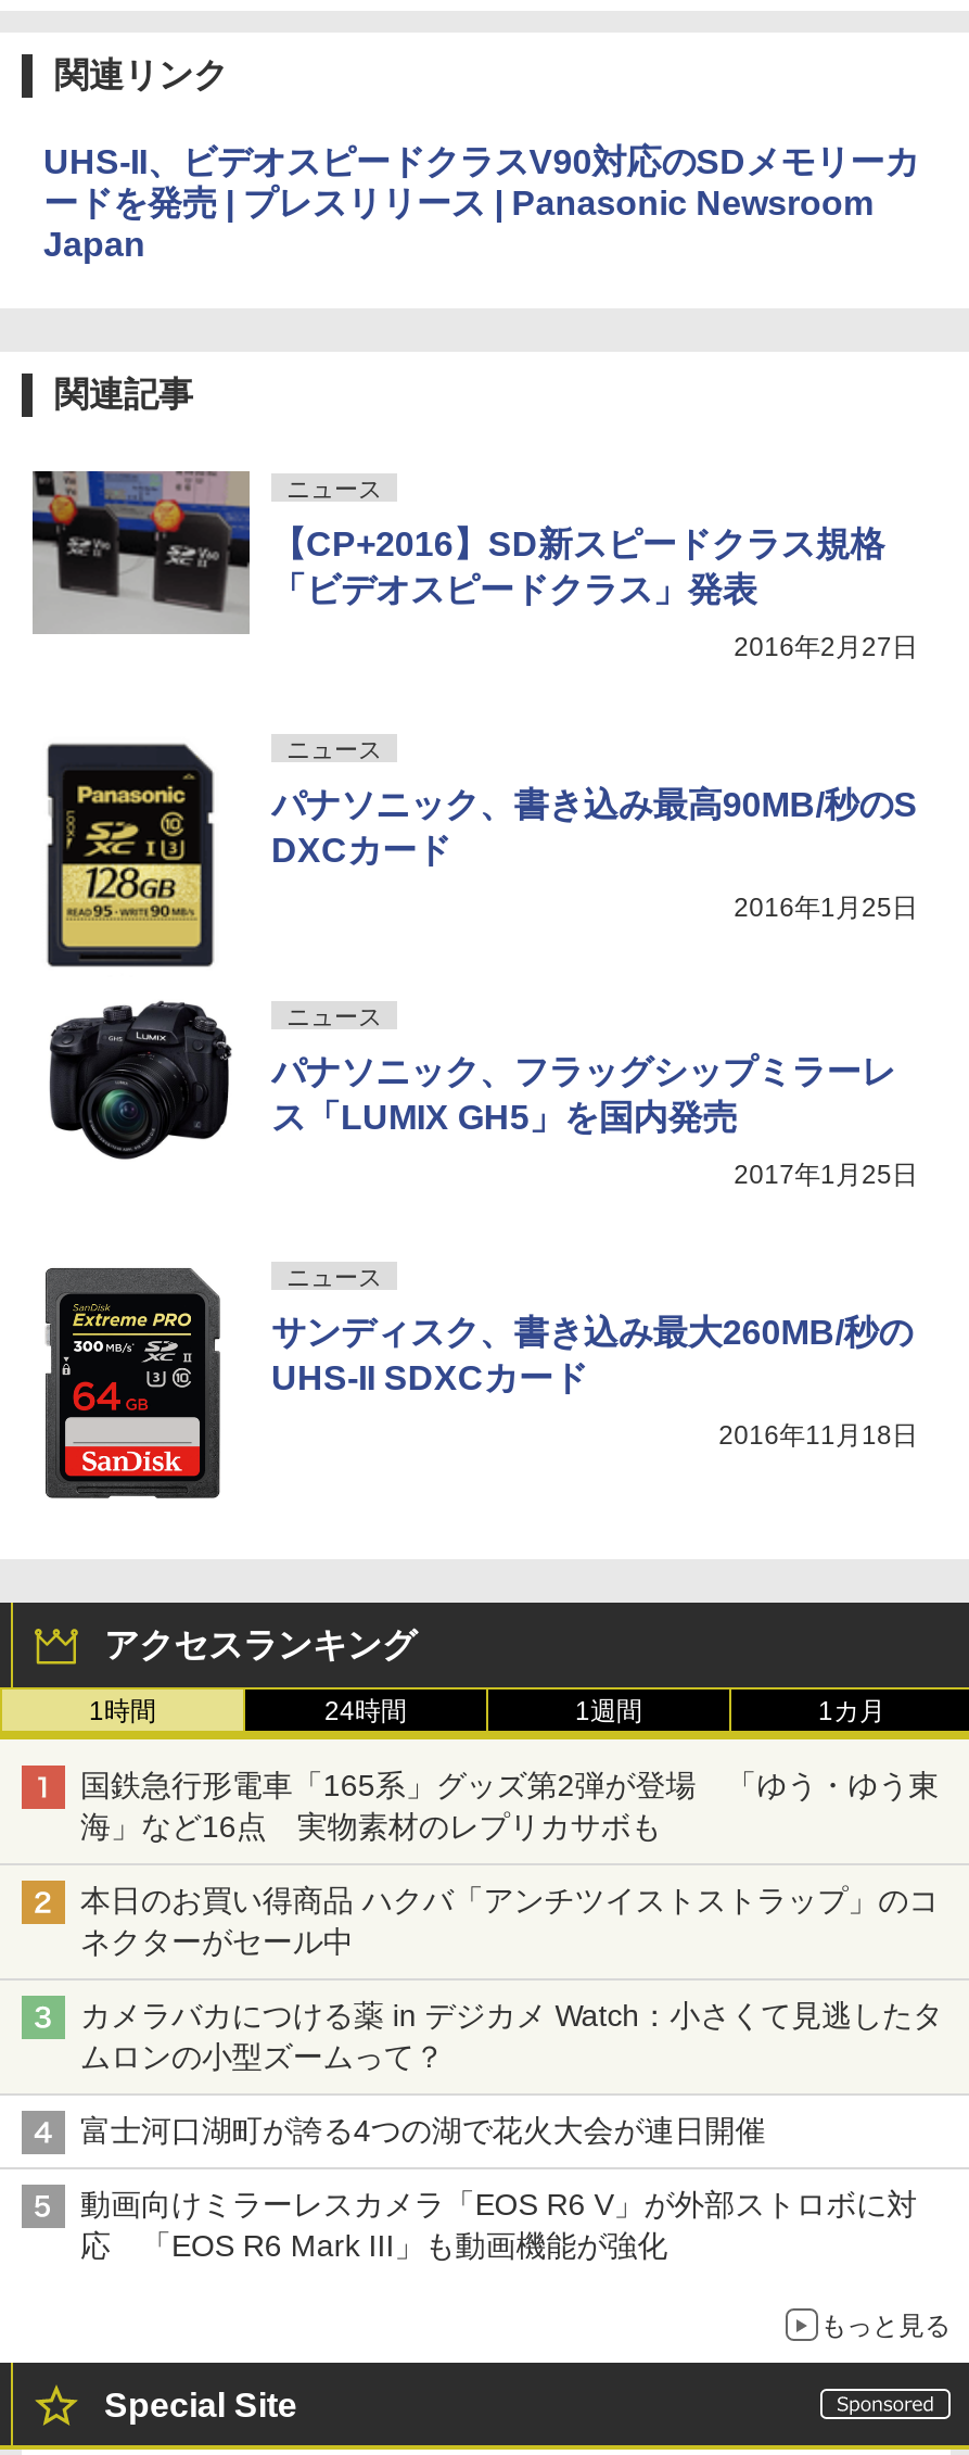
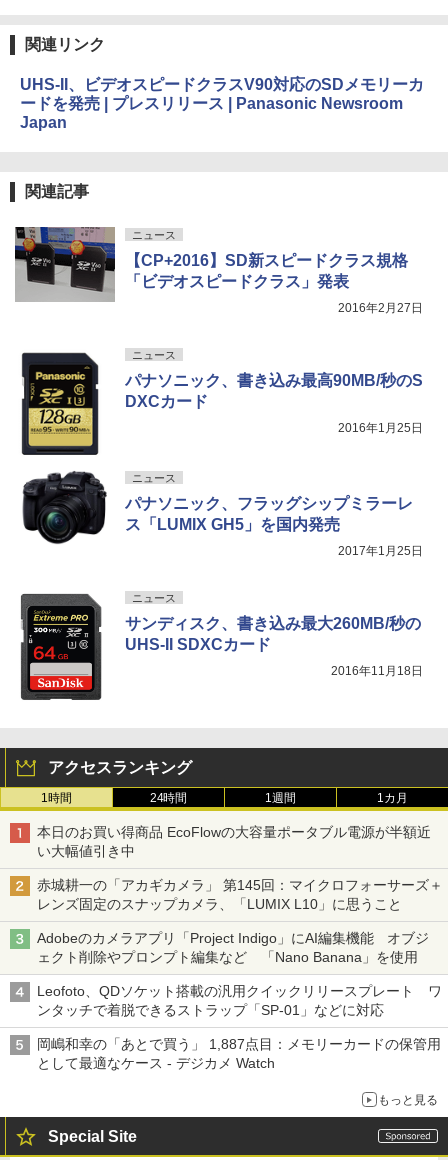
- 国鉄急行形電車「165系」グッズ第2弾が登場 「ゆう・ゆう東
- 海」など16点 実物素材のレプリカサボも
+ 本日のお買い得商品 EcoFlowの大容量ポータブル電源が半額近
+ い大幅値引き中

- 本日のお買い得商品 ハクバ「アンチツイストストラップ」のコ
- ネクターがセール中
+ 赤城耕一の「アカギカメラ」 第145回：マイクロフォーサーズ＋
+ レンズ固定のスナップカメラ、「LUMIX L10」に思うこと

- カメラバカにつける薬 in デジカメ Watch：小さくて見逃したタ
- ムロンの小型ズームって？
+ Adobeのカメラアプリ「Project Indigo」にAI編集機能 オブジ
+ ェクト削除やプロンプト編集など 「Nano Banana」を使用

- 富士河口湖町が誇る4つの湖で花火大会が連日開催
+ Leofoto、QDソケット搭載の汎用クイックリリースプレート ワ
+ ンタッチで着脱できるストラップ「SP-01」などに対応

- 動画向けミラーレスカメラ「EOS R6 V」が外部ストロボに対
- 応 「EOS R6 Mark III」も動画機能が強化
+ 岡嶋和幸の「あとで買う」 1,887点目：メモリーカードの保管用
+ として最適なケース - デジカメ Watch
